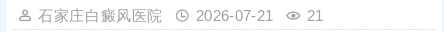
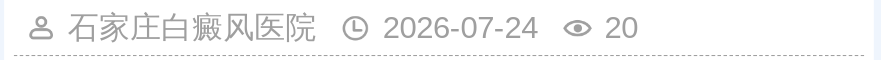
- 2026-07-21
- 21
+ 2026-07-24
+ 20
